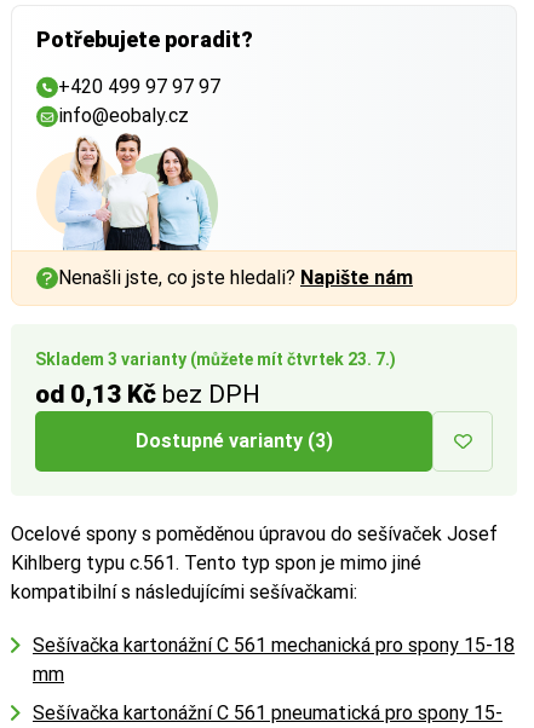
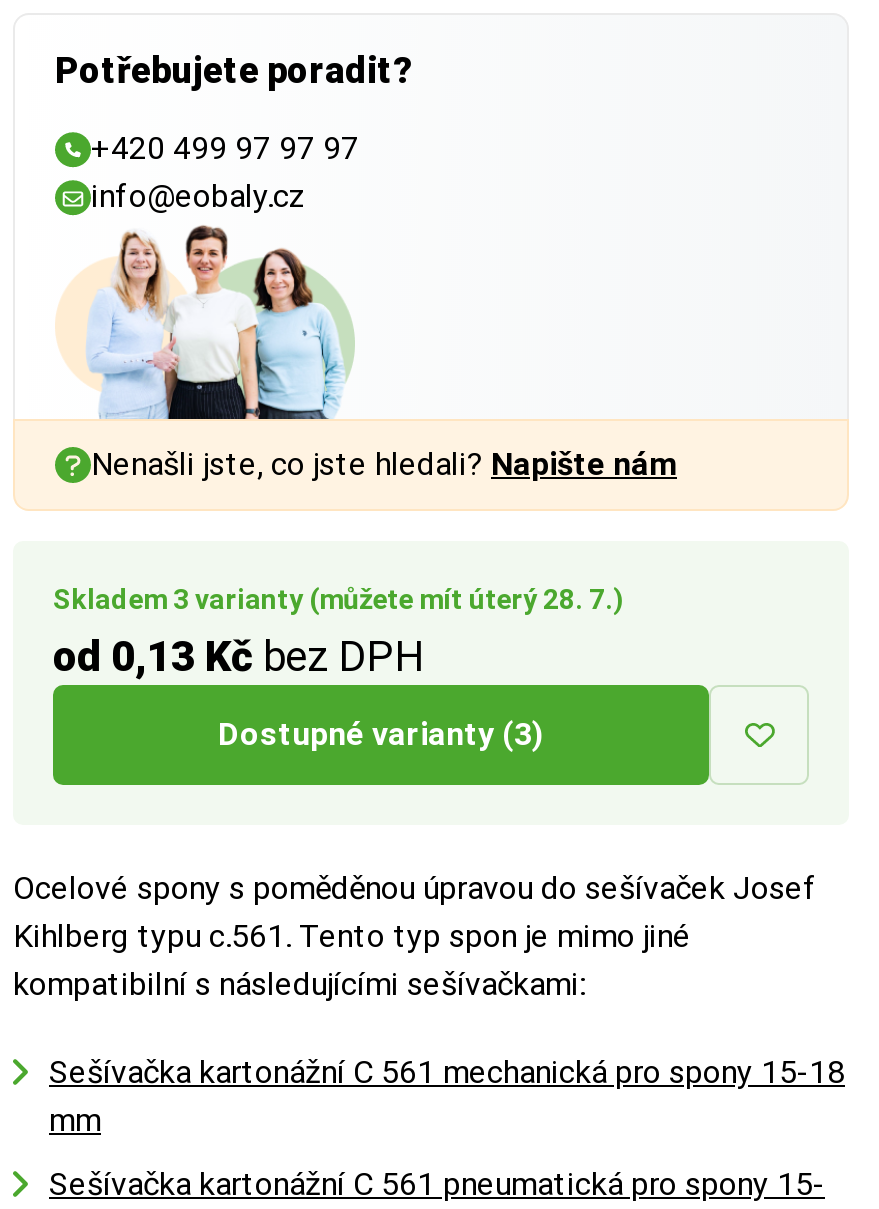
- Skladem 3 varianty (můžete mít čtvrtek 23. 7.)
+ Skladem 3 varianty (můžete mít úterý 28. 7.)
